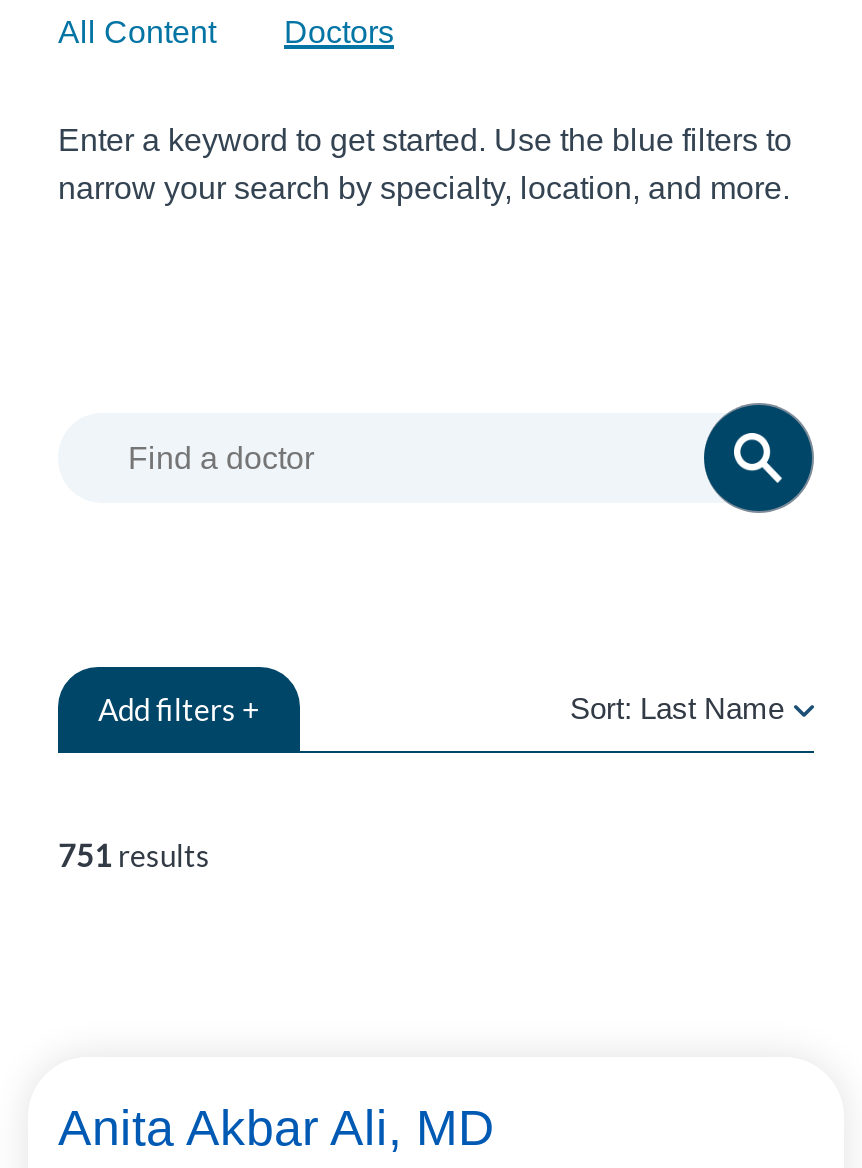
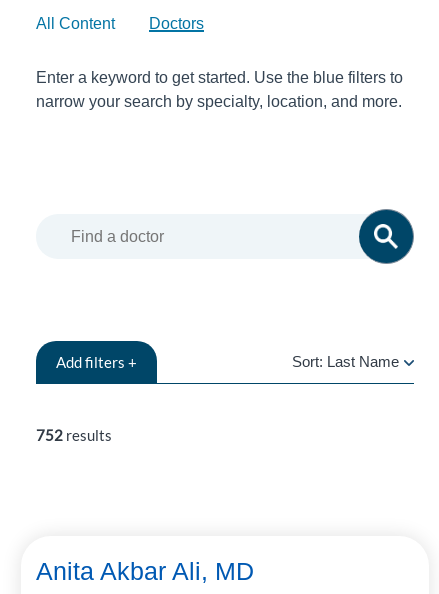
- 751 results
+ 752 results
